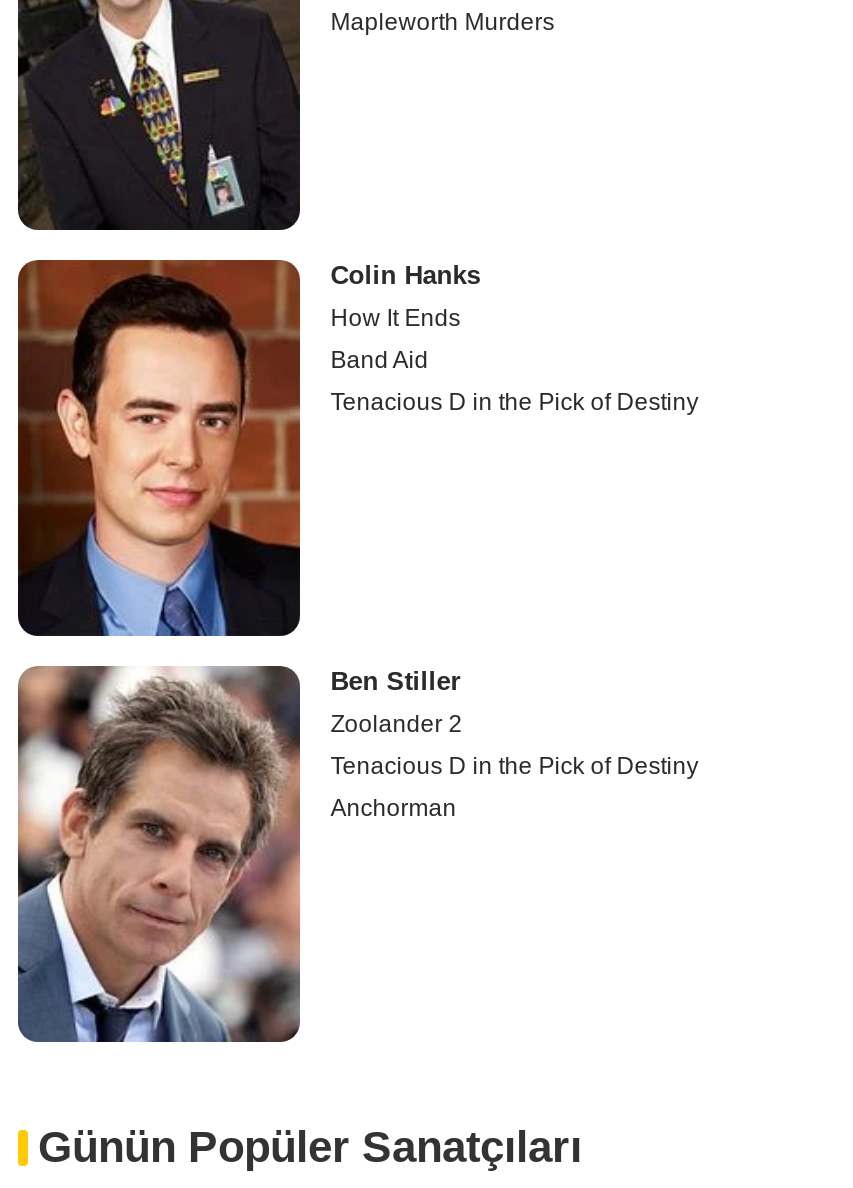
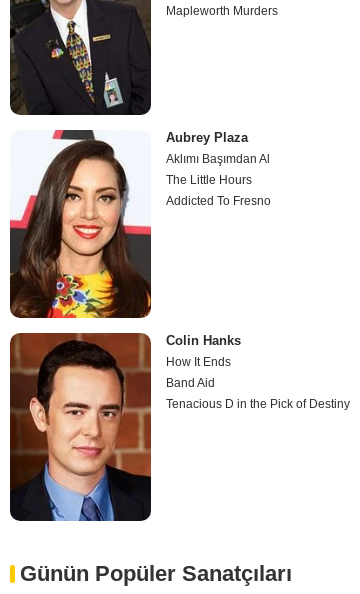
+ [image]
+ Aubrey Plaza
+ Aklımı Başımdan Al
+ The Little Hours
+ Addicted To Fresno

moved down: [image] | Colin Hanks | How It Ends | Band Aid | Tenacious D in the Pick of Destiny

- [image]
- Ben Stiller
- Zoolander 2
- Tenacious D in the Pick of Destiny
- Anchorman
